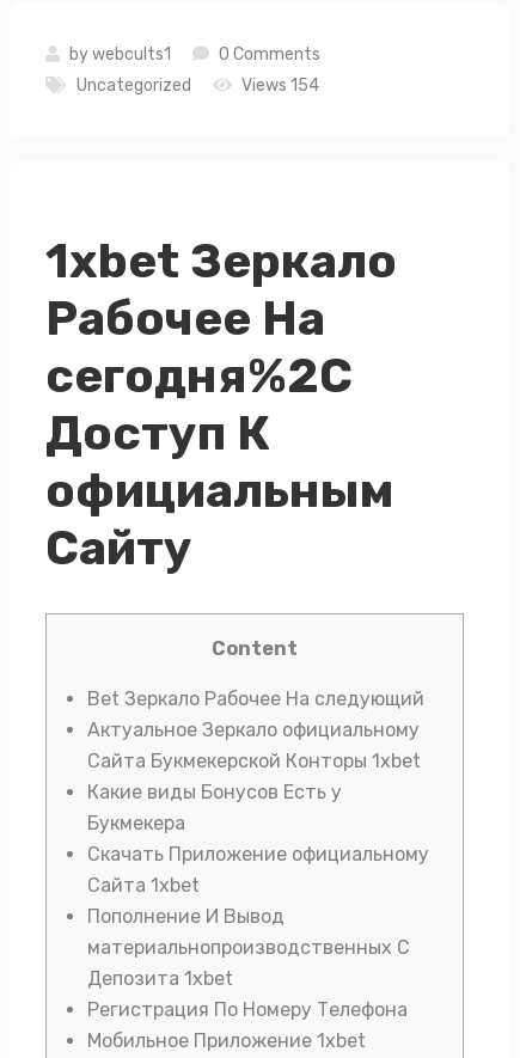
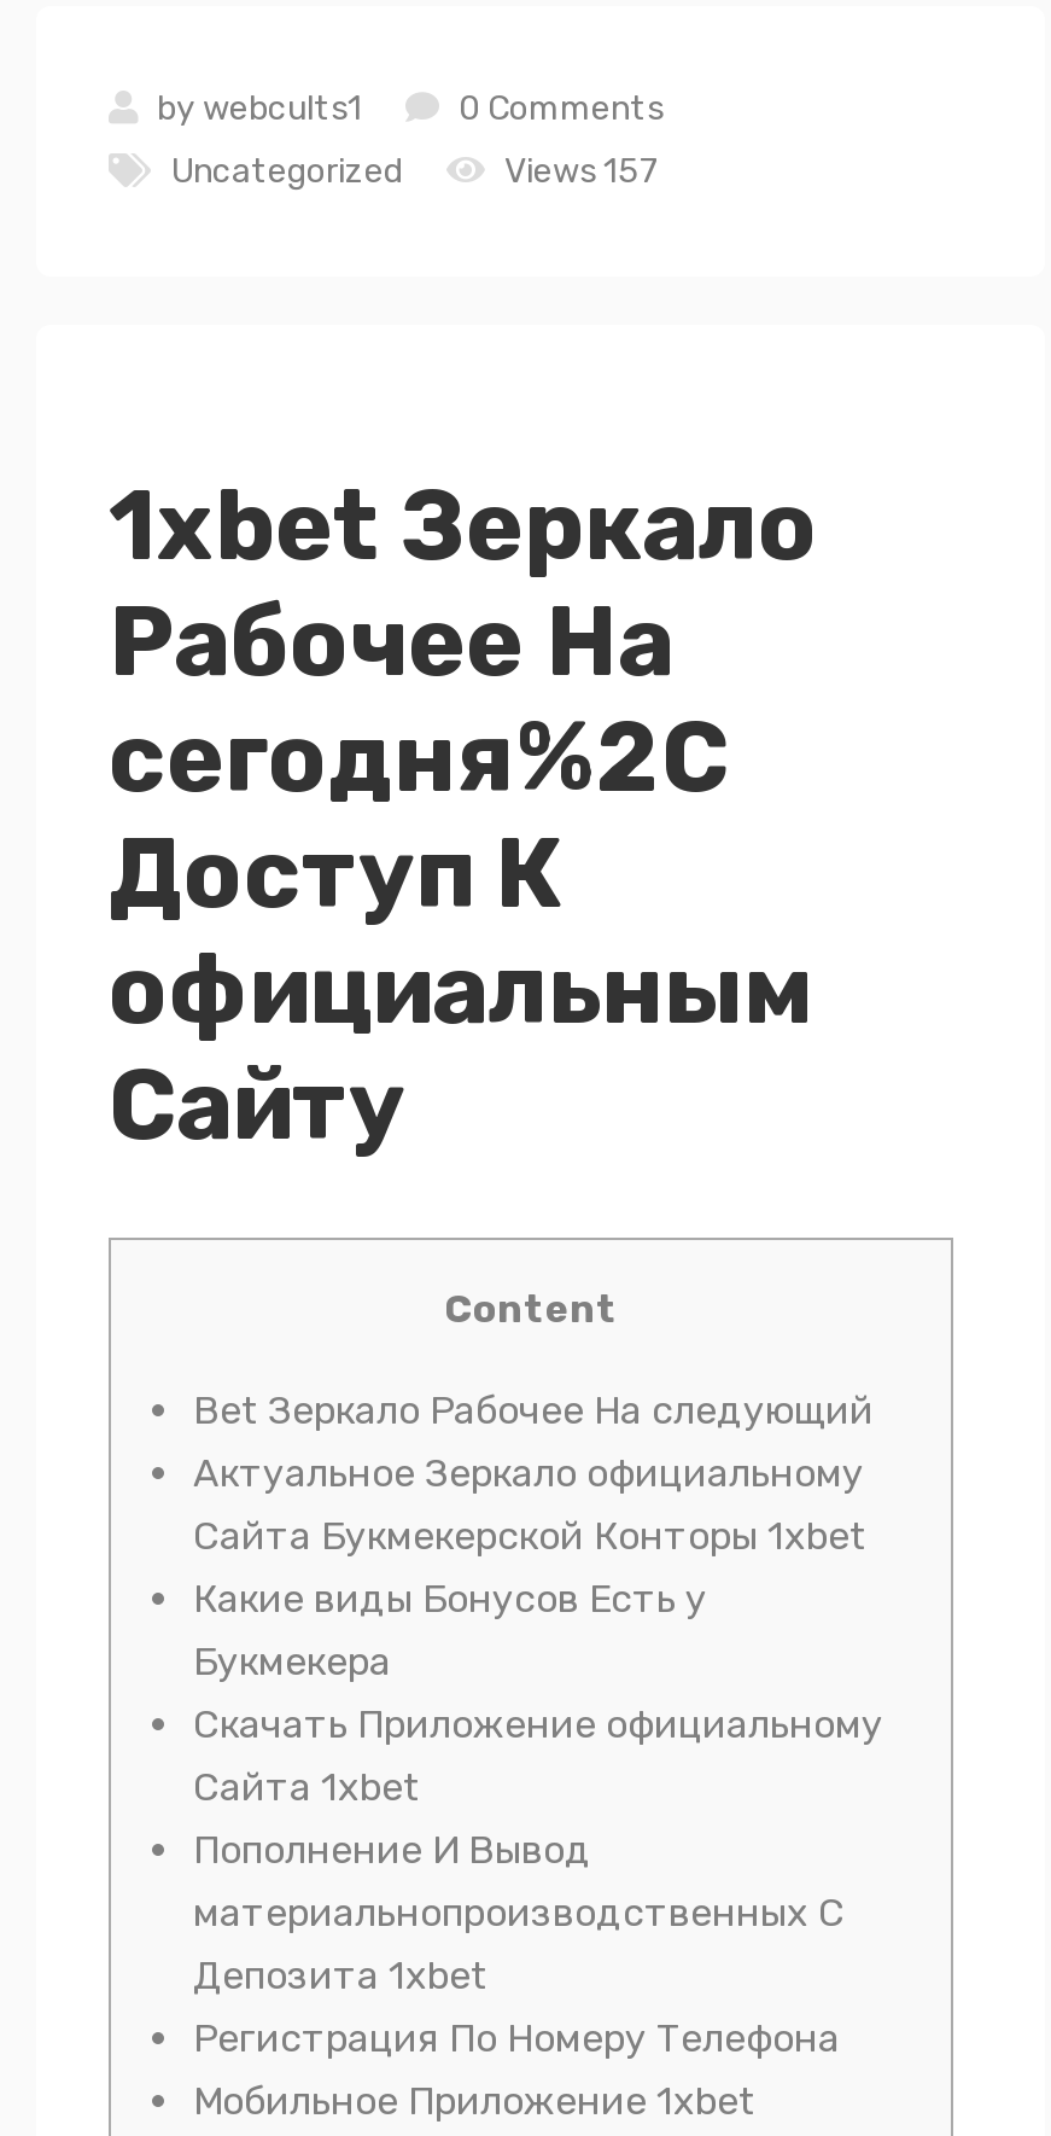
- Views 154
+ Views 157
